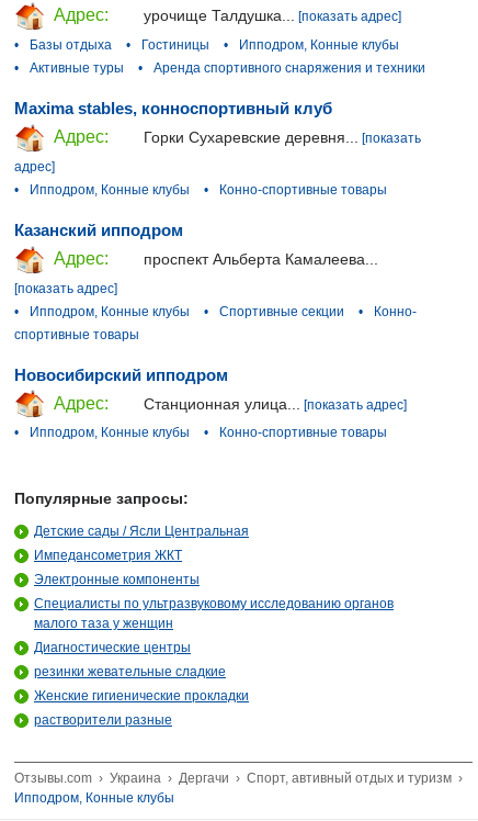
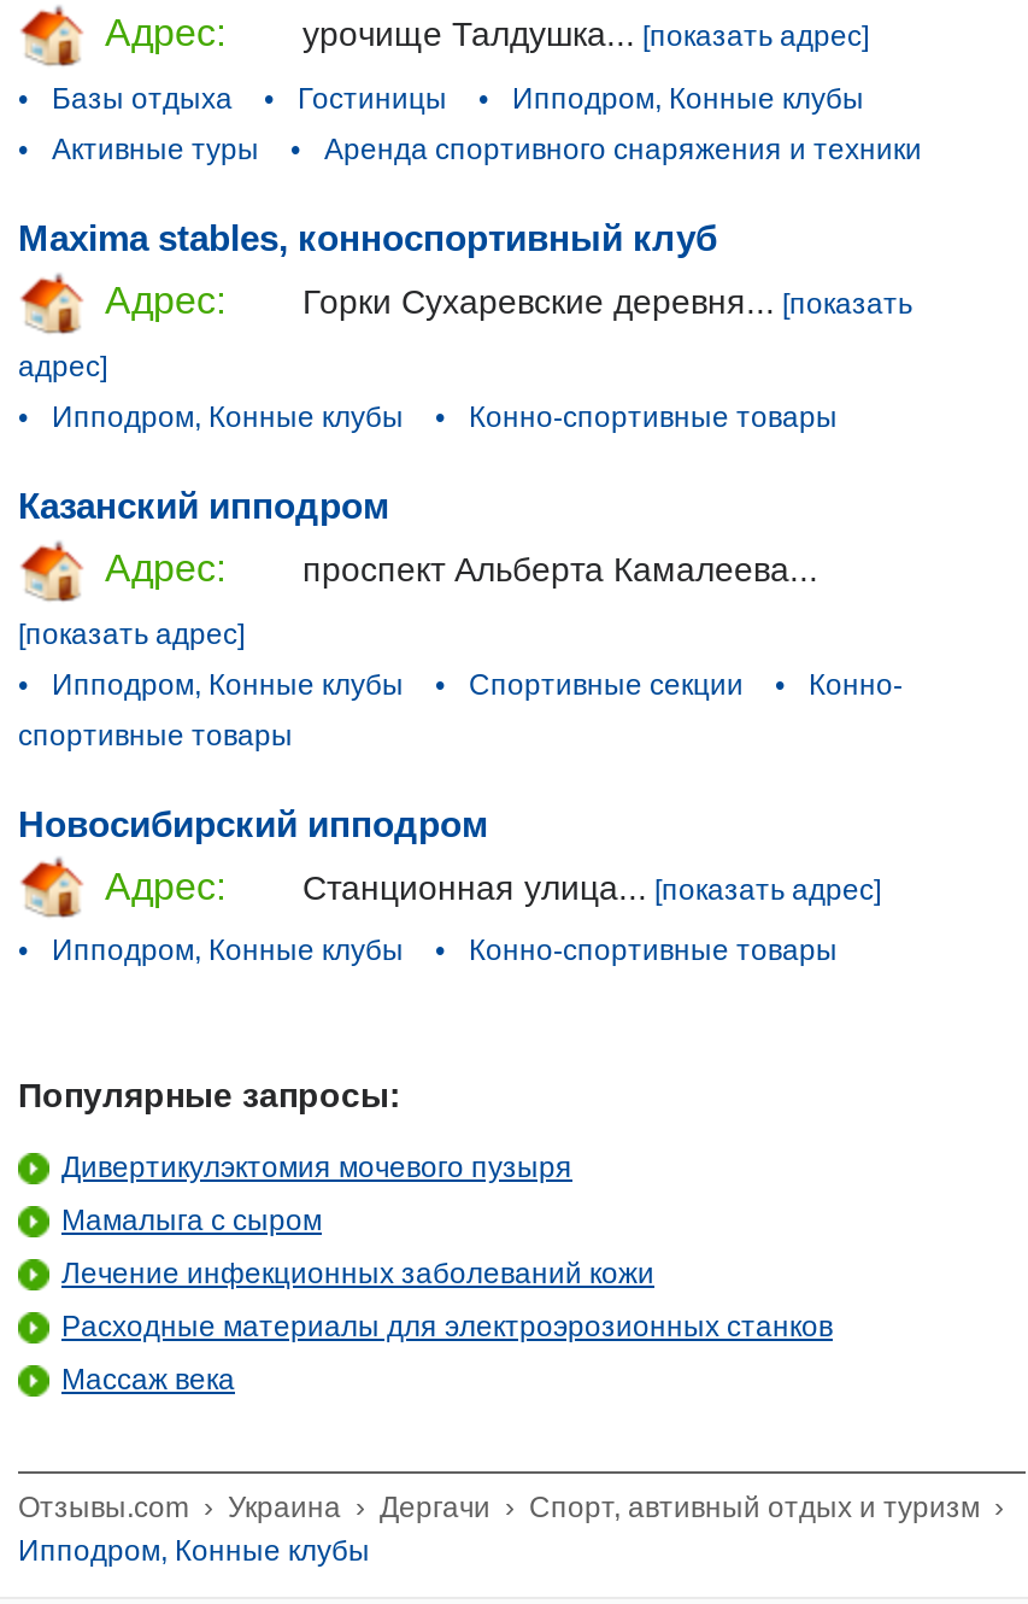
- Детские сады / Ясли Центральная
- Импедансометрия ЖКТ
- Электронные компоненты
- Специалисты по ультразвуковому исследованию органов
- малого таза у женщин
- Диагностические центры
- резинки жевательные сладкие
- Женские гигиенические прокладки
- растворители разные
+ Дивертикулэктомия мочевого пузыря
+ Мамалыга с сыром
+ Лечение инфекционных заболеваний кожи
+ Расходные материалы для электроэрозионных станков
+ Массаж века
